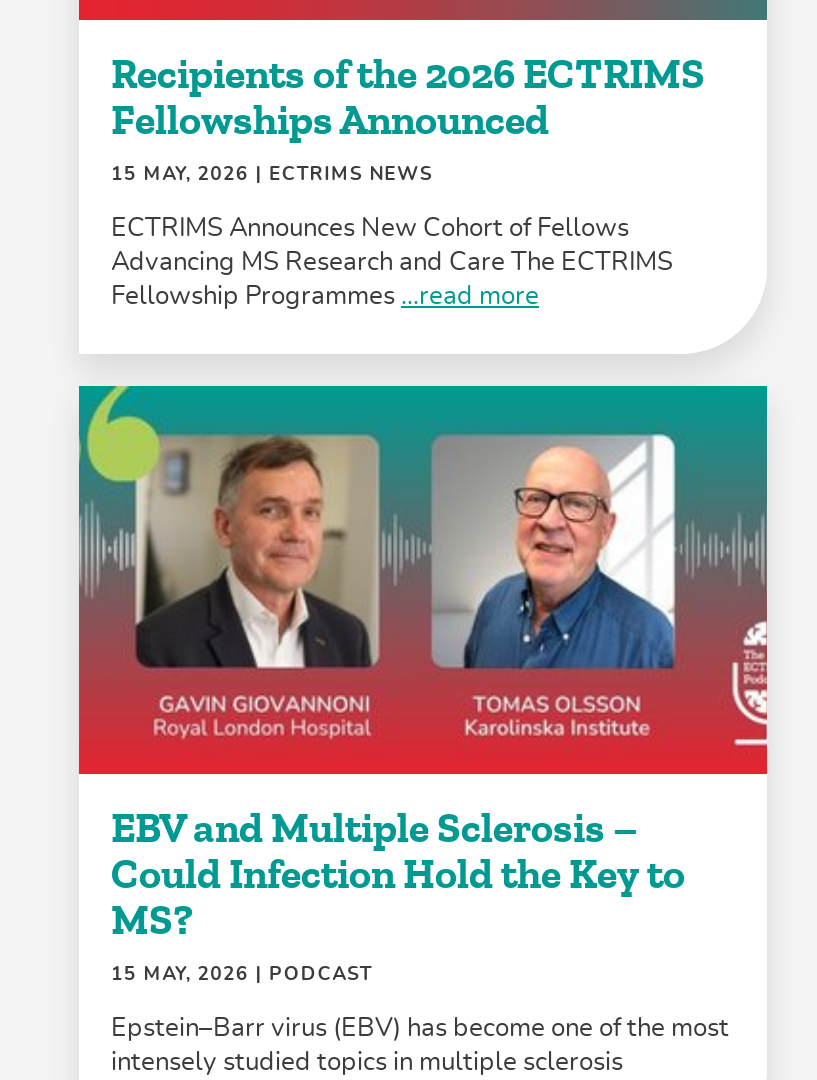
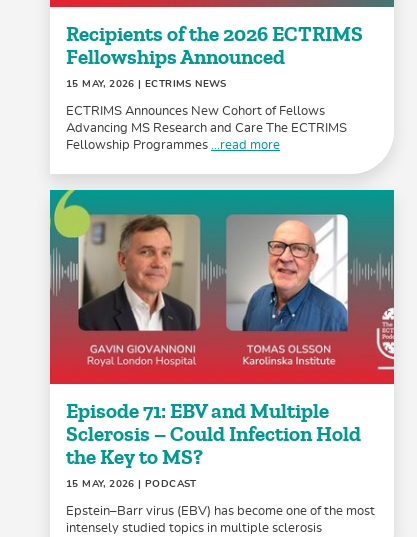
- EBV and Multiple Sclerosis –
- Could Infection Hold the Key to
- MS?
+ Episode 71: EBV and Multiple
+ Sclerosis – Could Infection Hold
+ the Key to MS?
